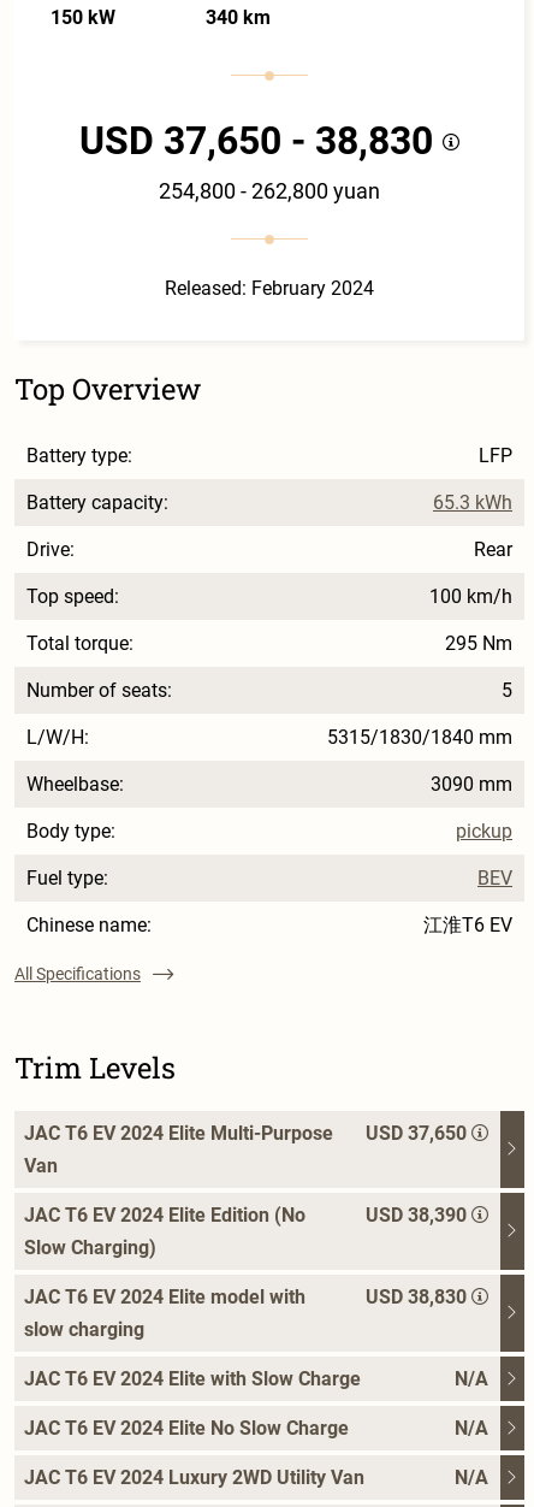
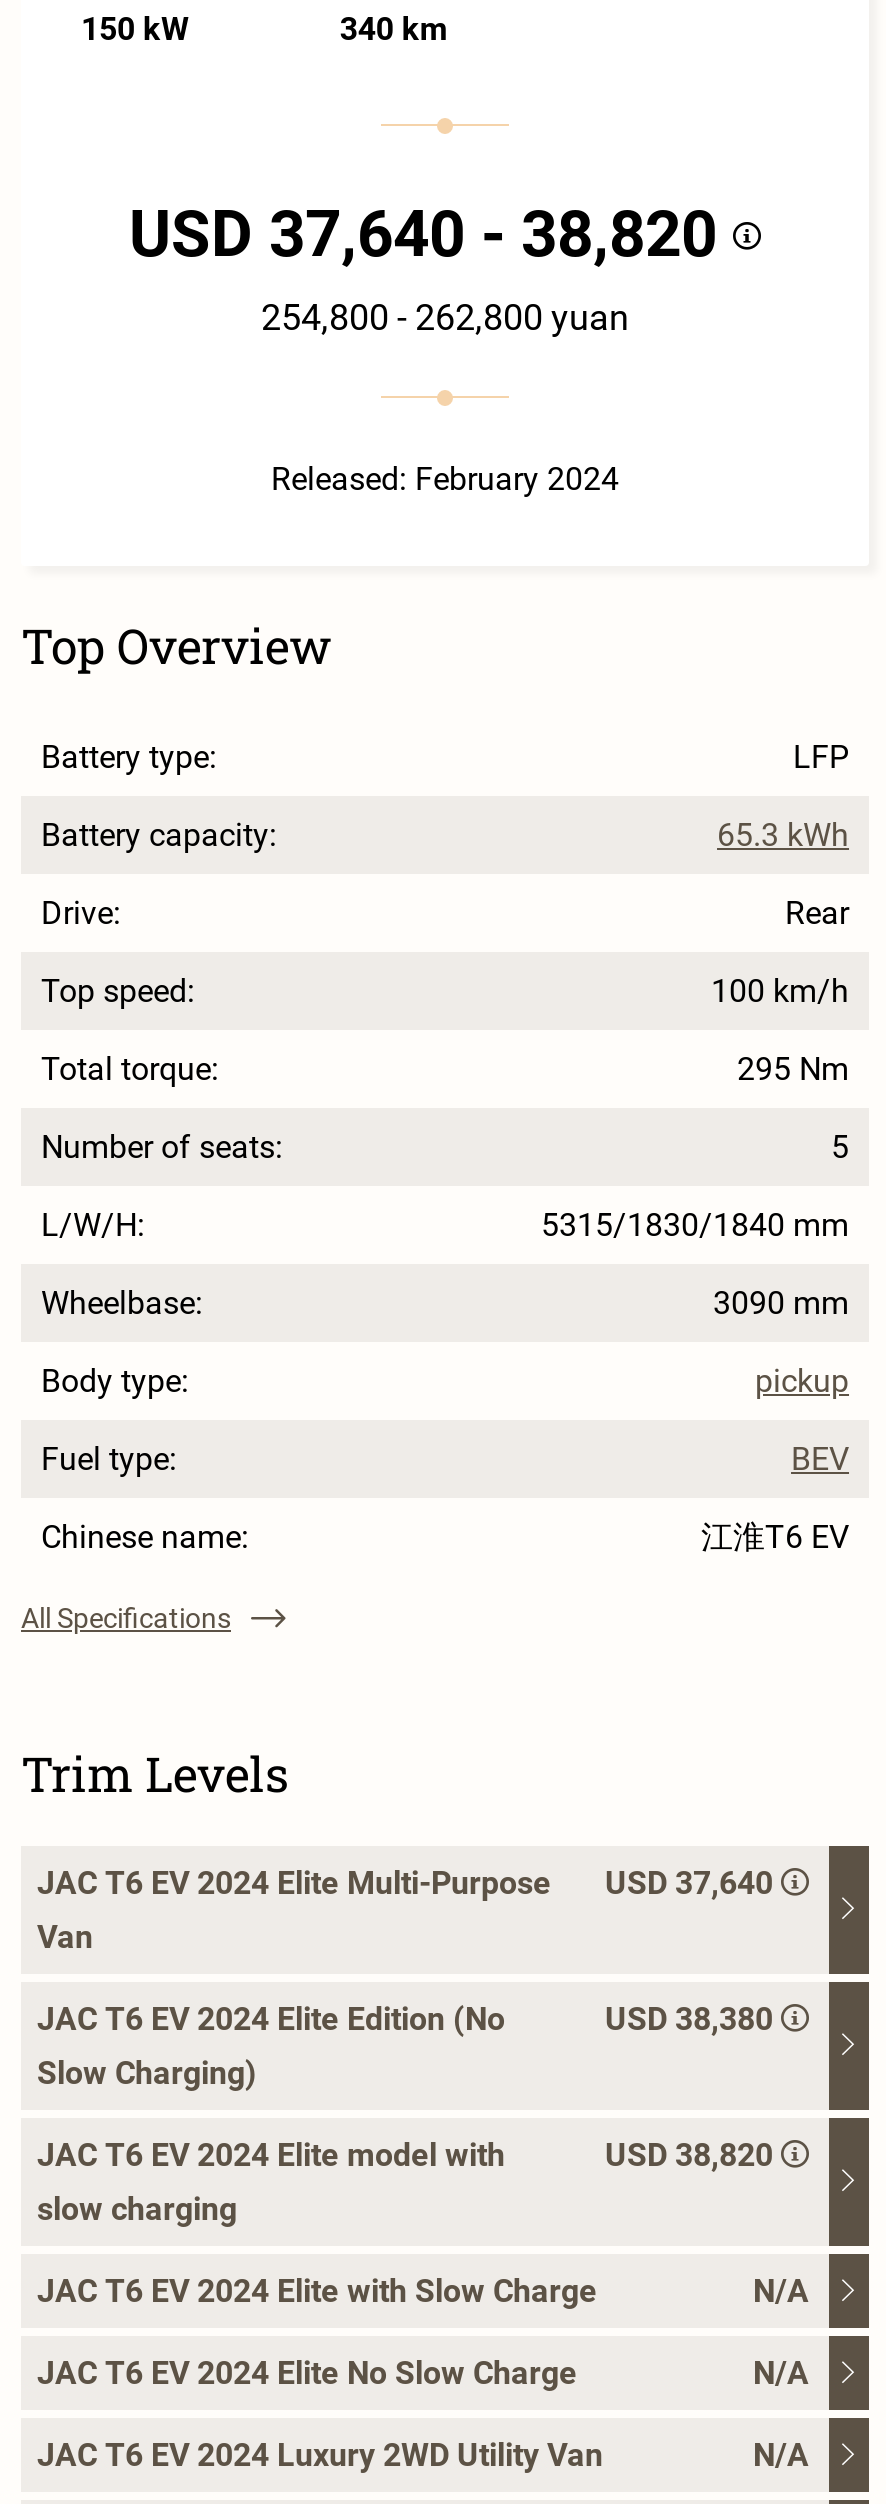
- USD 37,650 - 38,830
+ USD 37,640 - 38,820

- JAC T6 EV 2024 Elite Multi-Purpose USD 37,650
+ JAC T6 EV 2024 Elite Multi-Purpose USD 37,640

- USD 38,390
+ USD 38,380

- USD 38,830
+ USD 38,820
